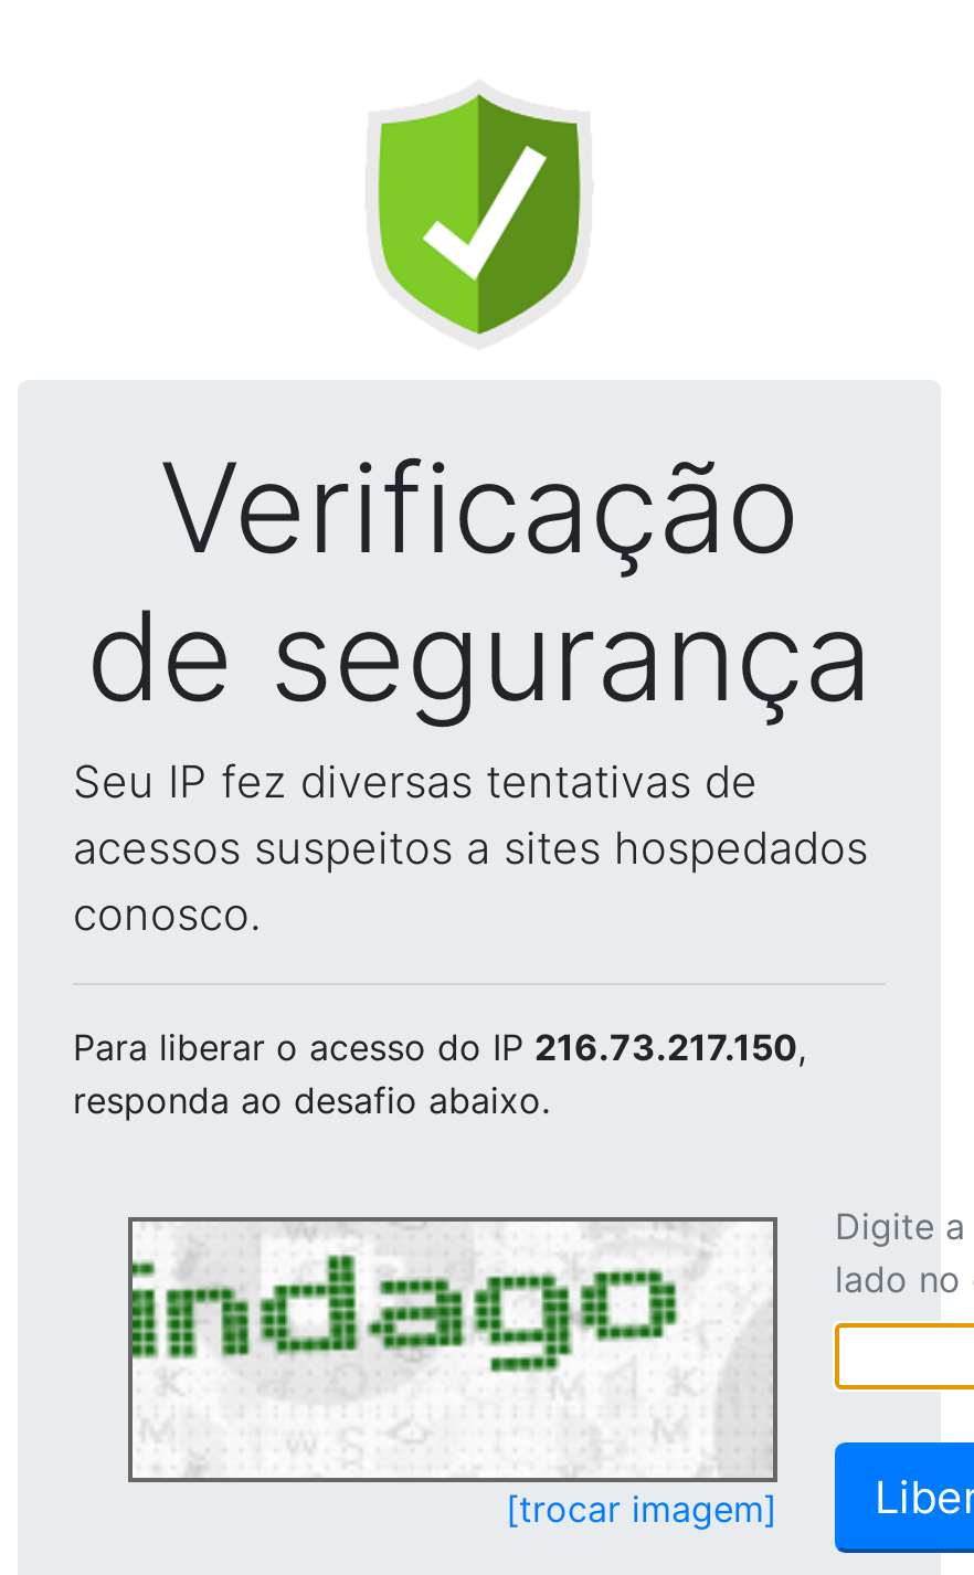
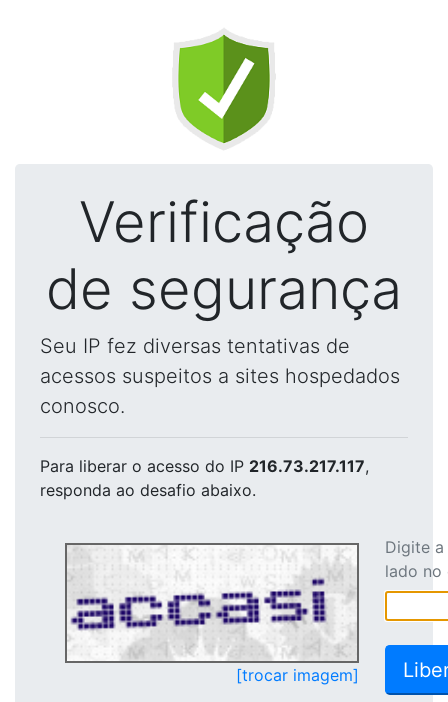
- Para liberar o acesso do IP 216.73.217.150,
+ Para liberar o acesso do IP 216.73.217.117,

- [image]
+ [image]
